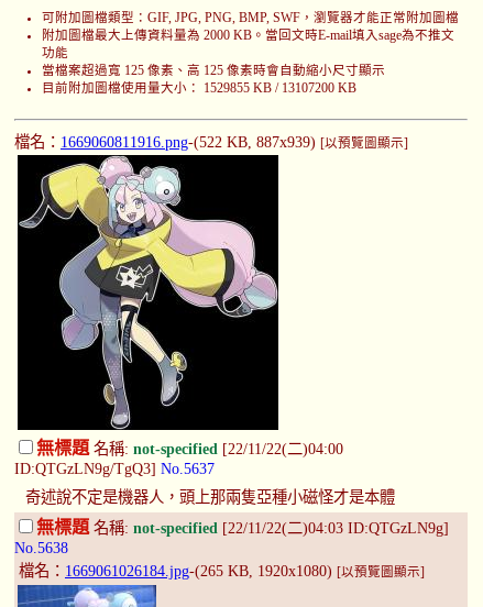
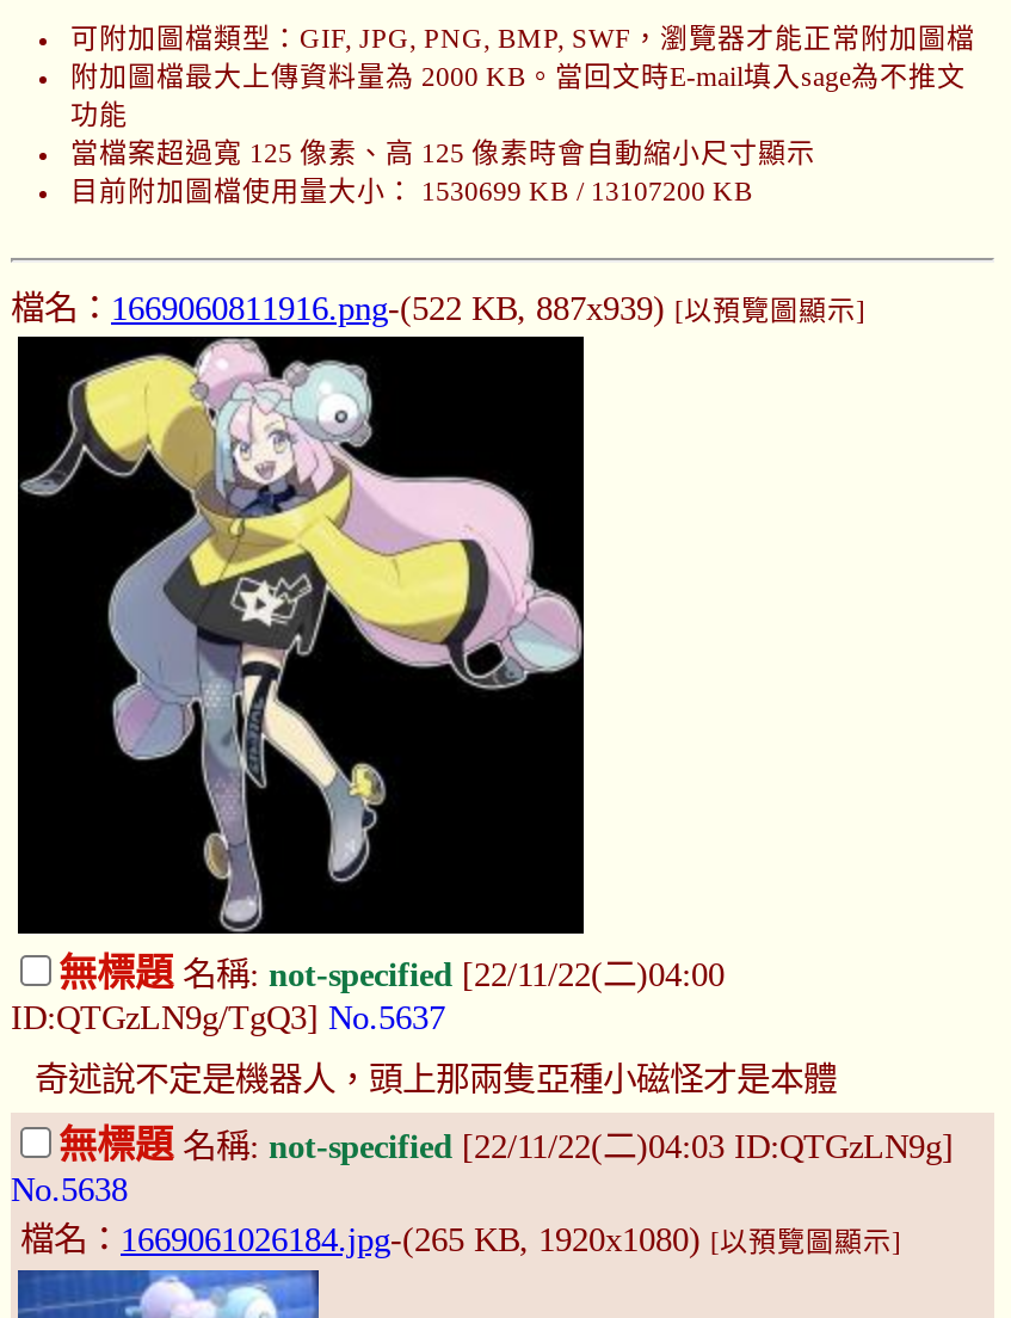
- 目前附加圖檔使用量大小： 1529855 KB / 13107200 KB
+ 目前附加圖檔使用量大小： 1530699 KB / 13107200 KB
